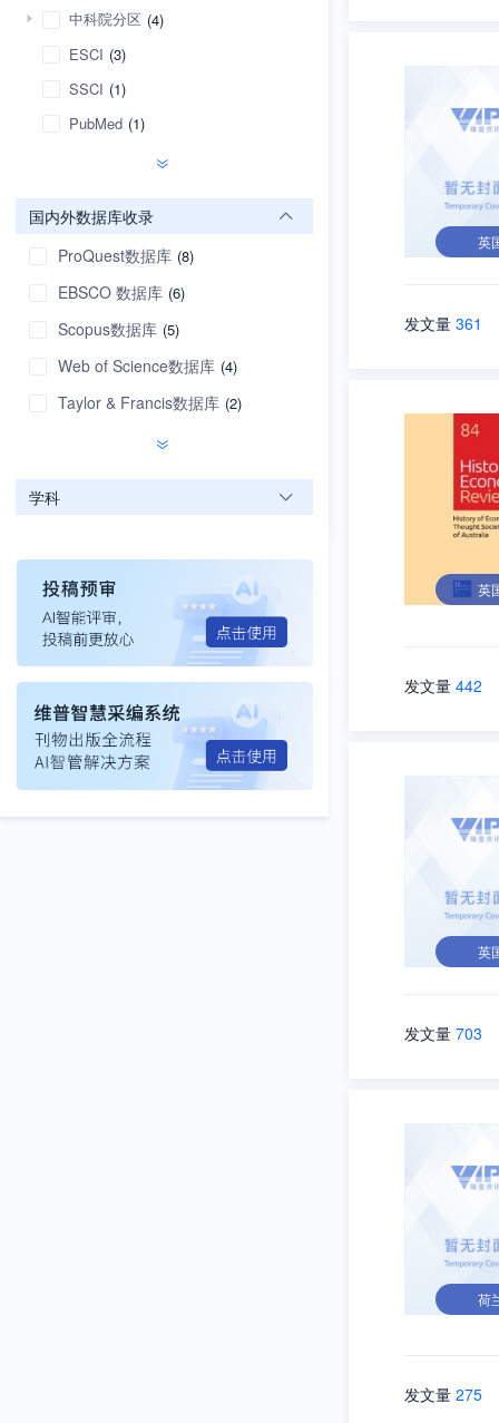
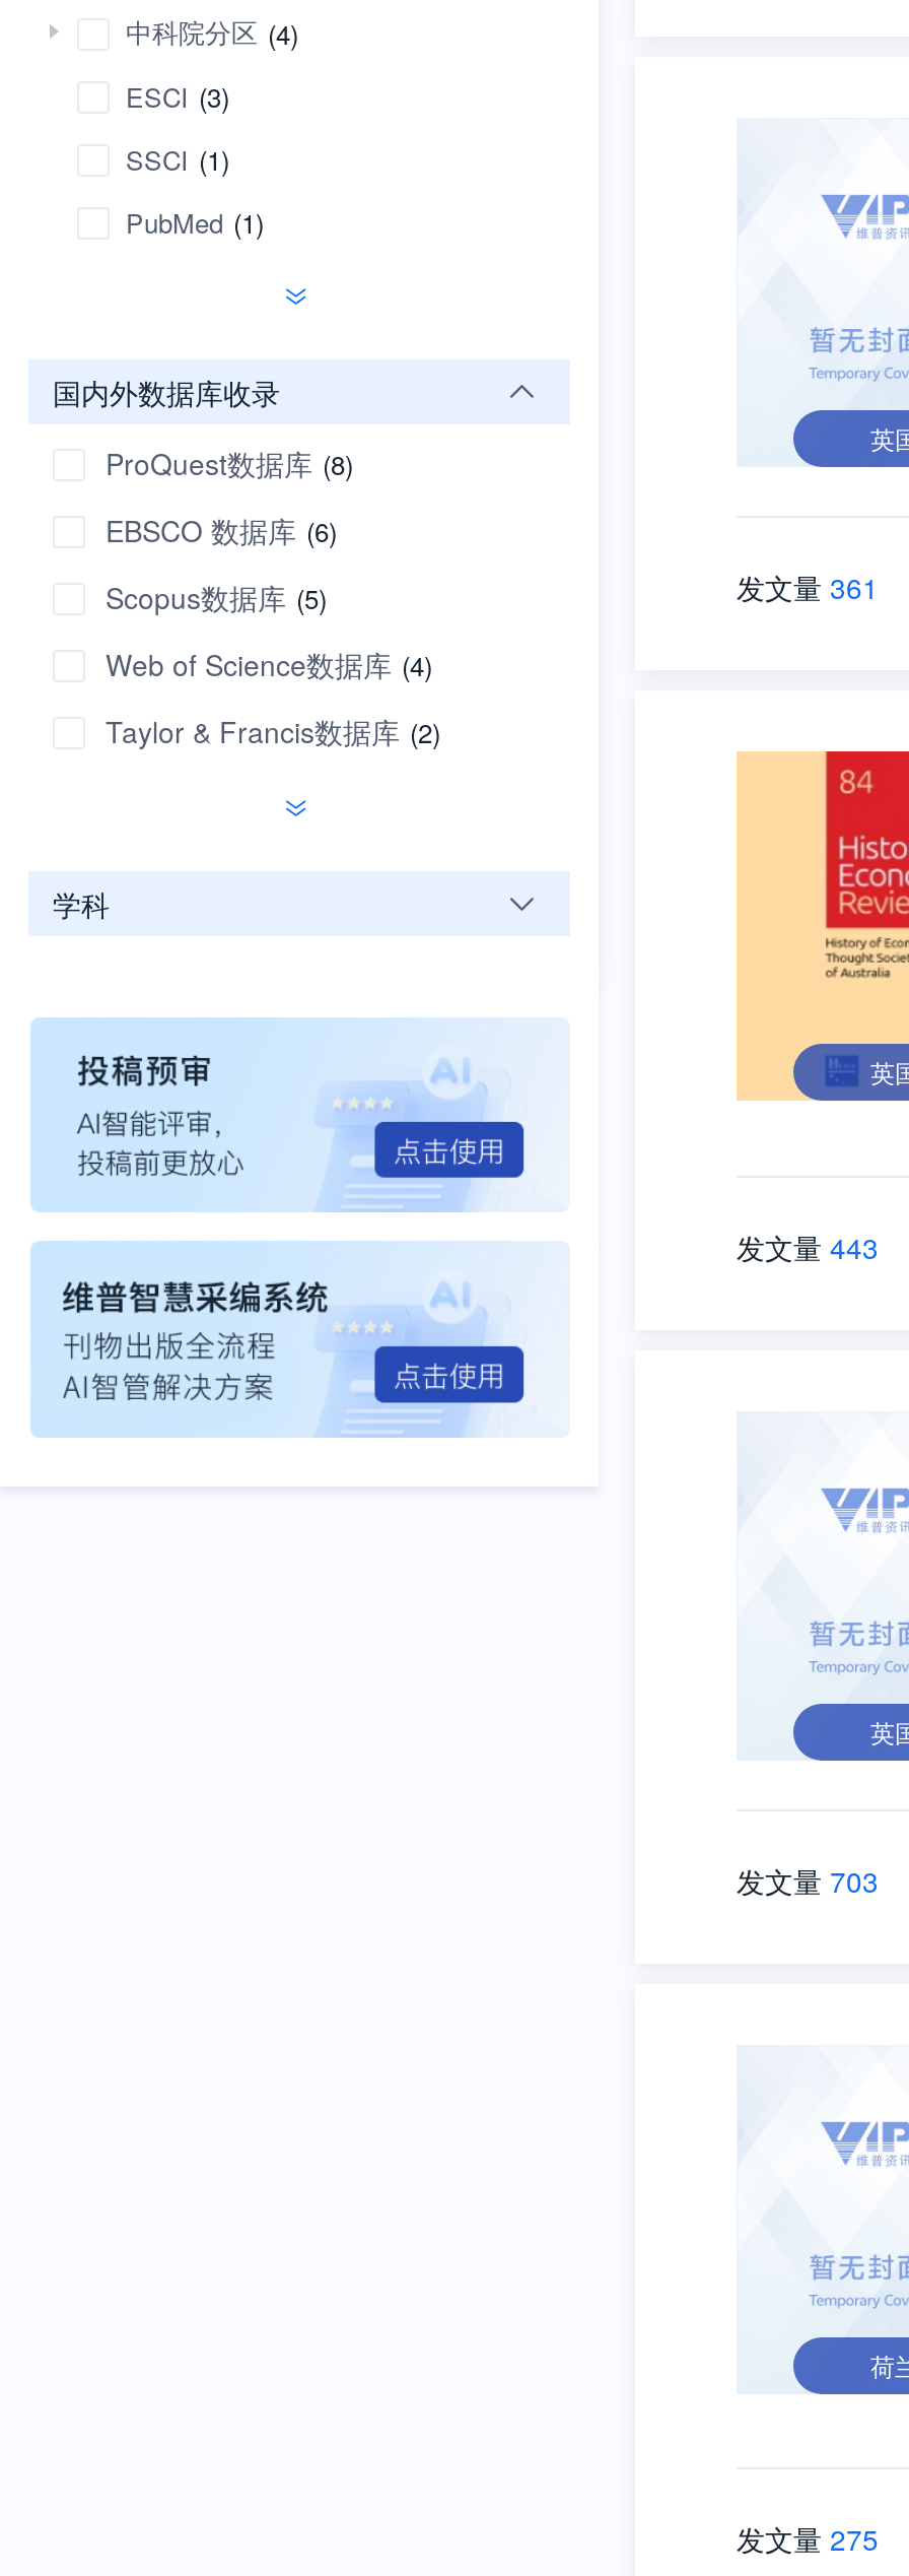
- 发文量442
+ 发文量443
